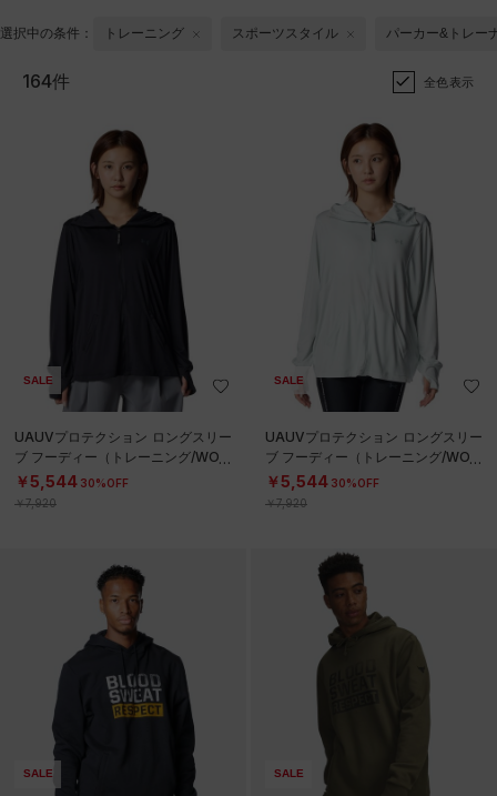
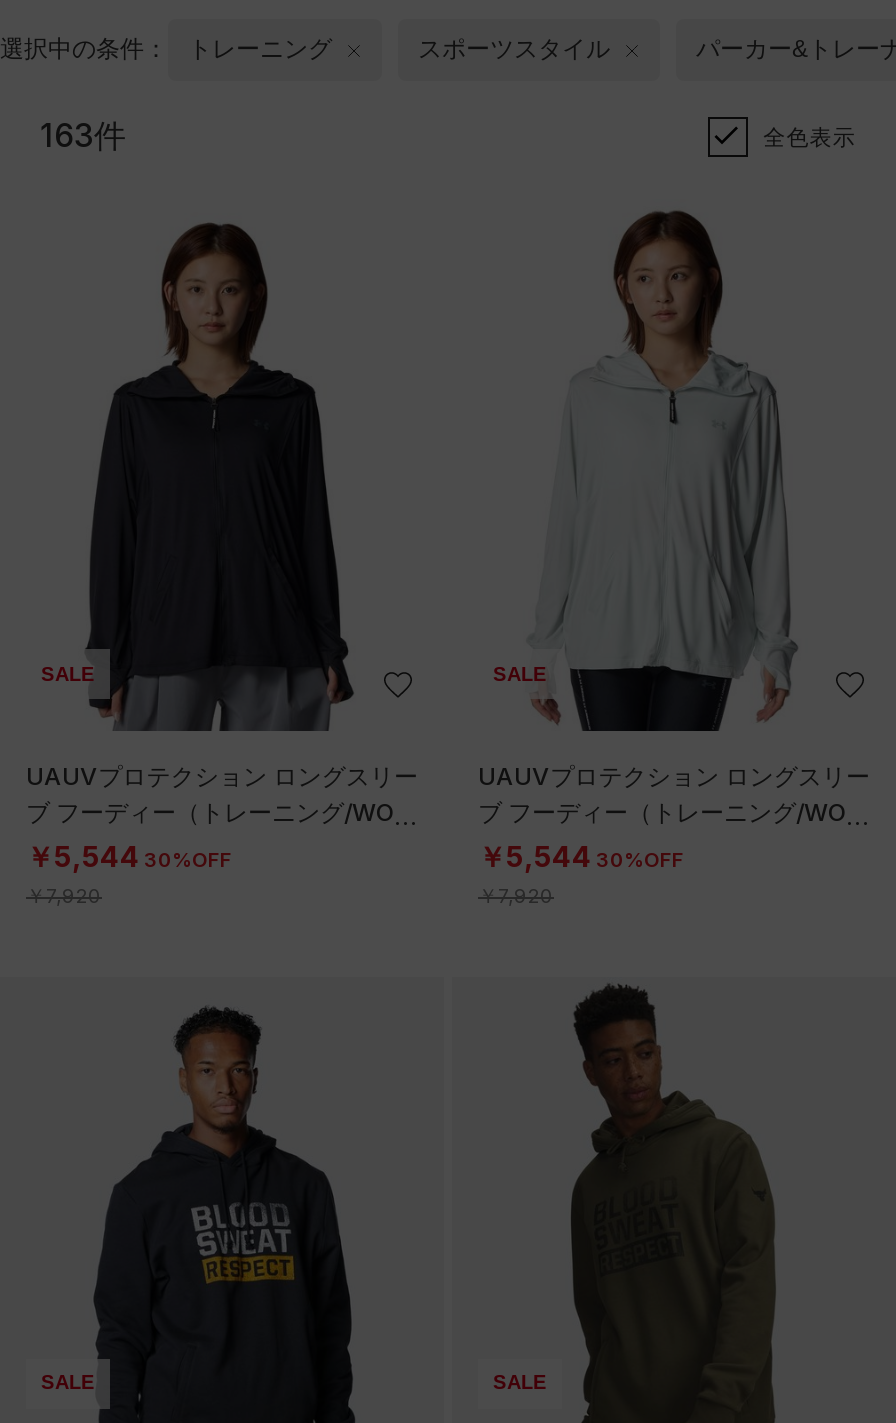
- 164件
+ 163件
